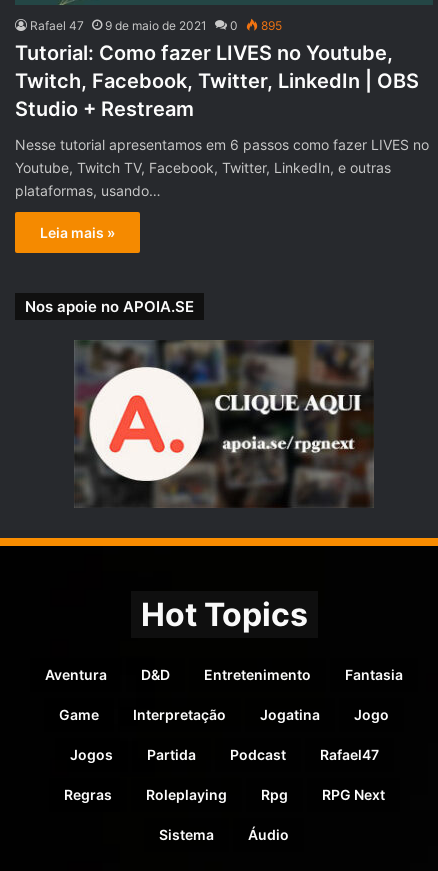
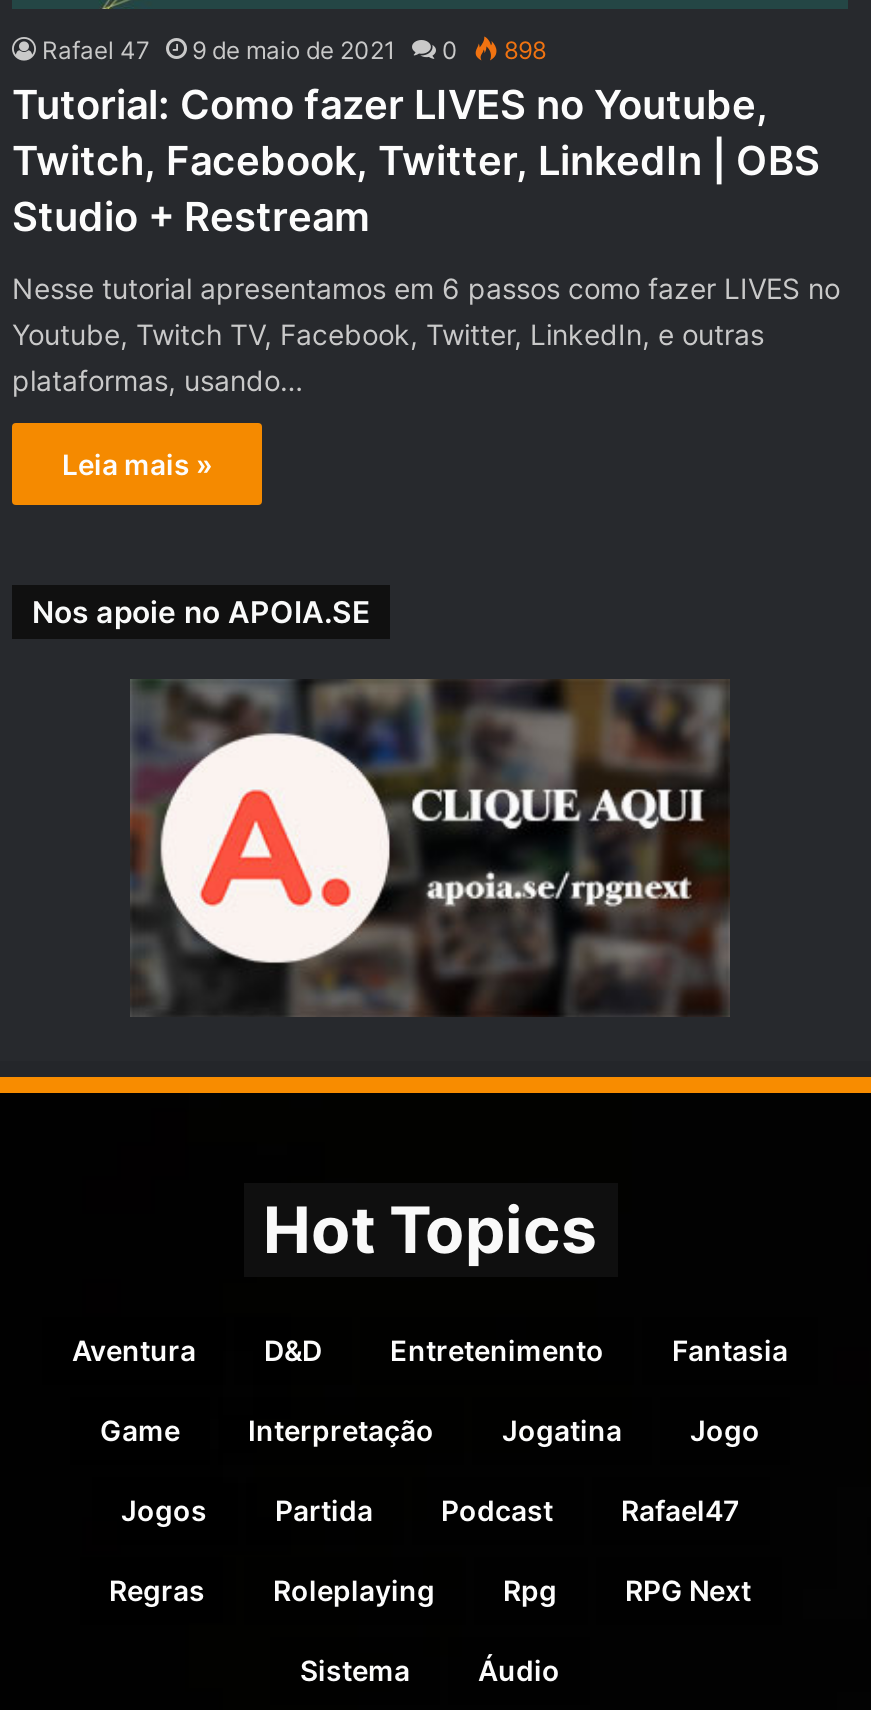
- Rafael 47 9 de maio de 2021 0 895
+ Rafael 47 9 de maio de 2021 0 898
